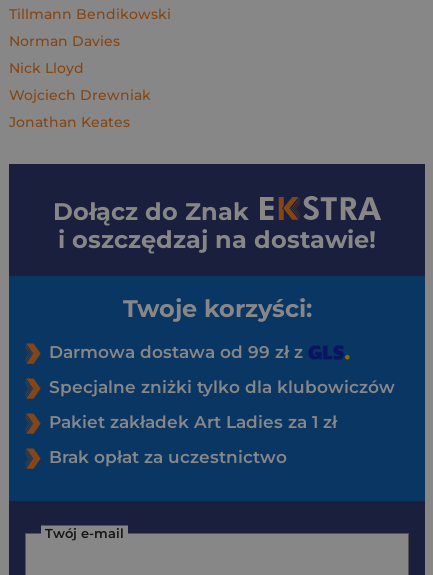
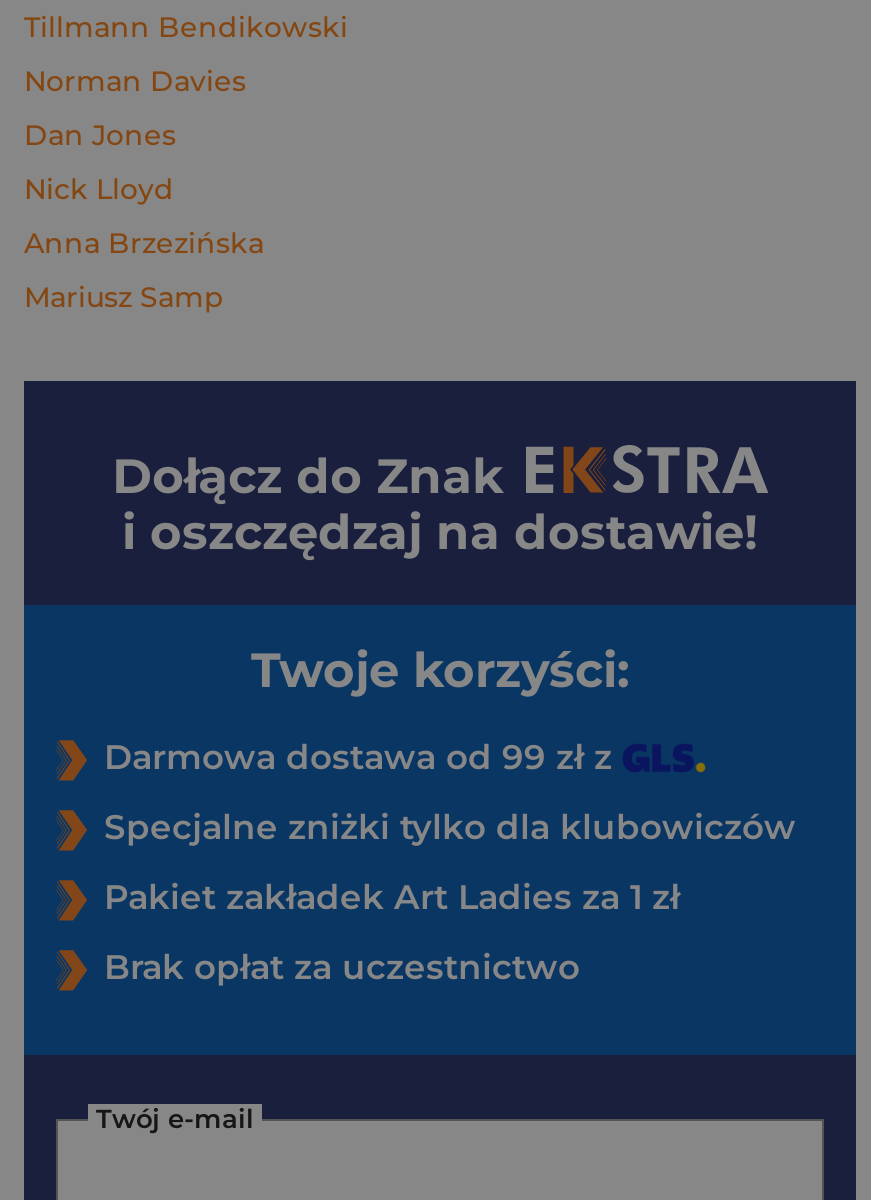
+ Dan Jones

- Wojciech Drewniak
+ Anna Brzezińska

- Jonathan Keates
+ Mariusz Samp
